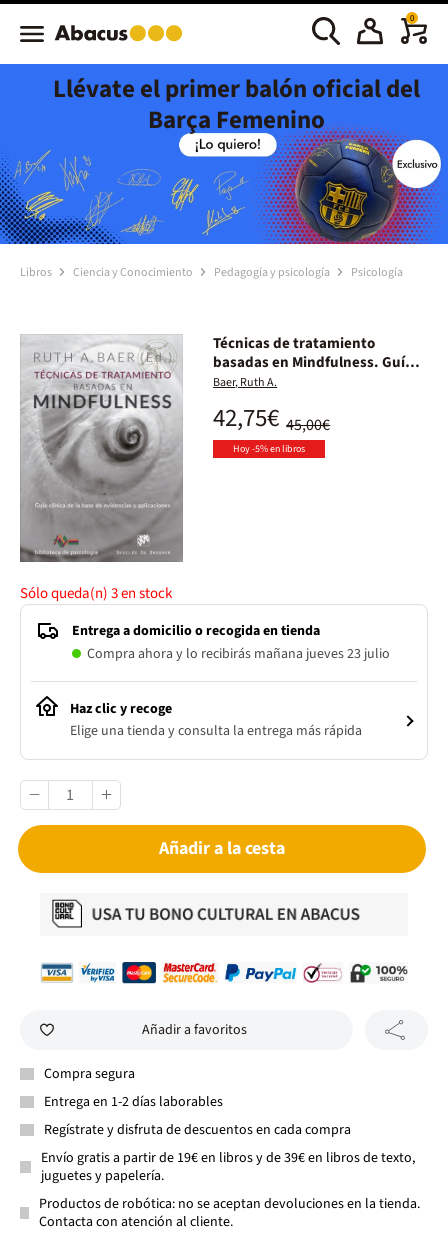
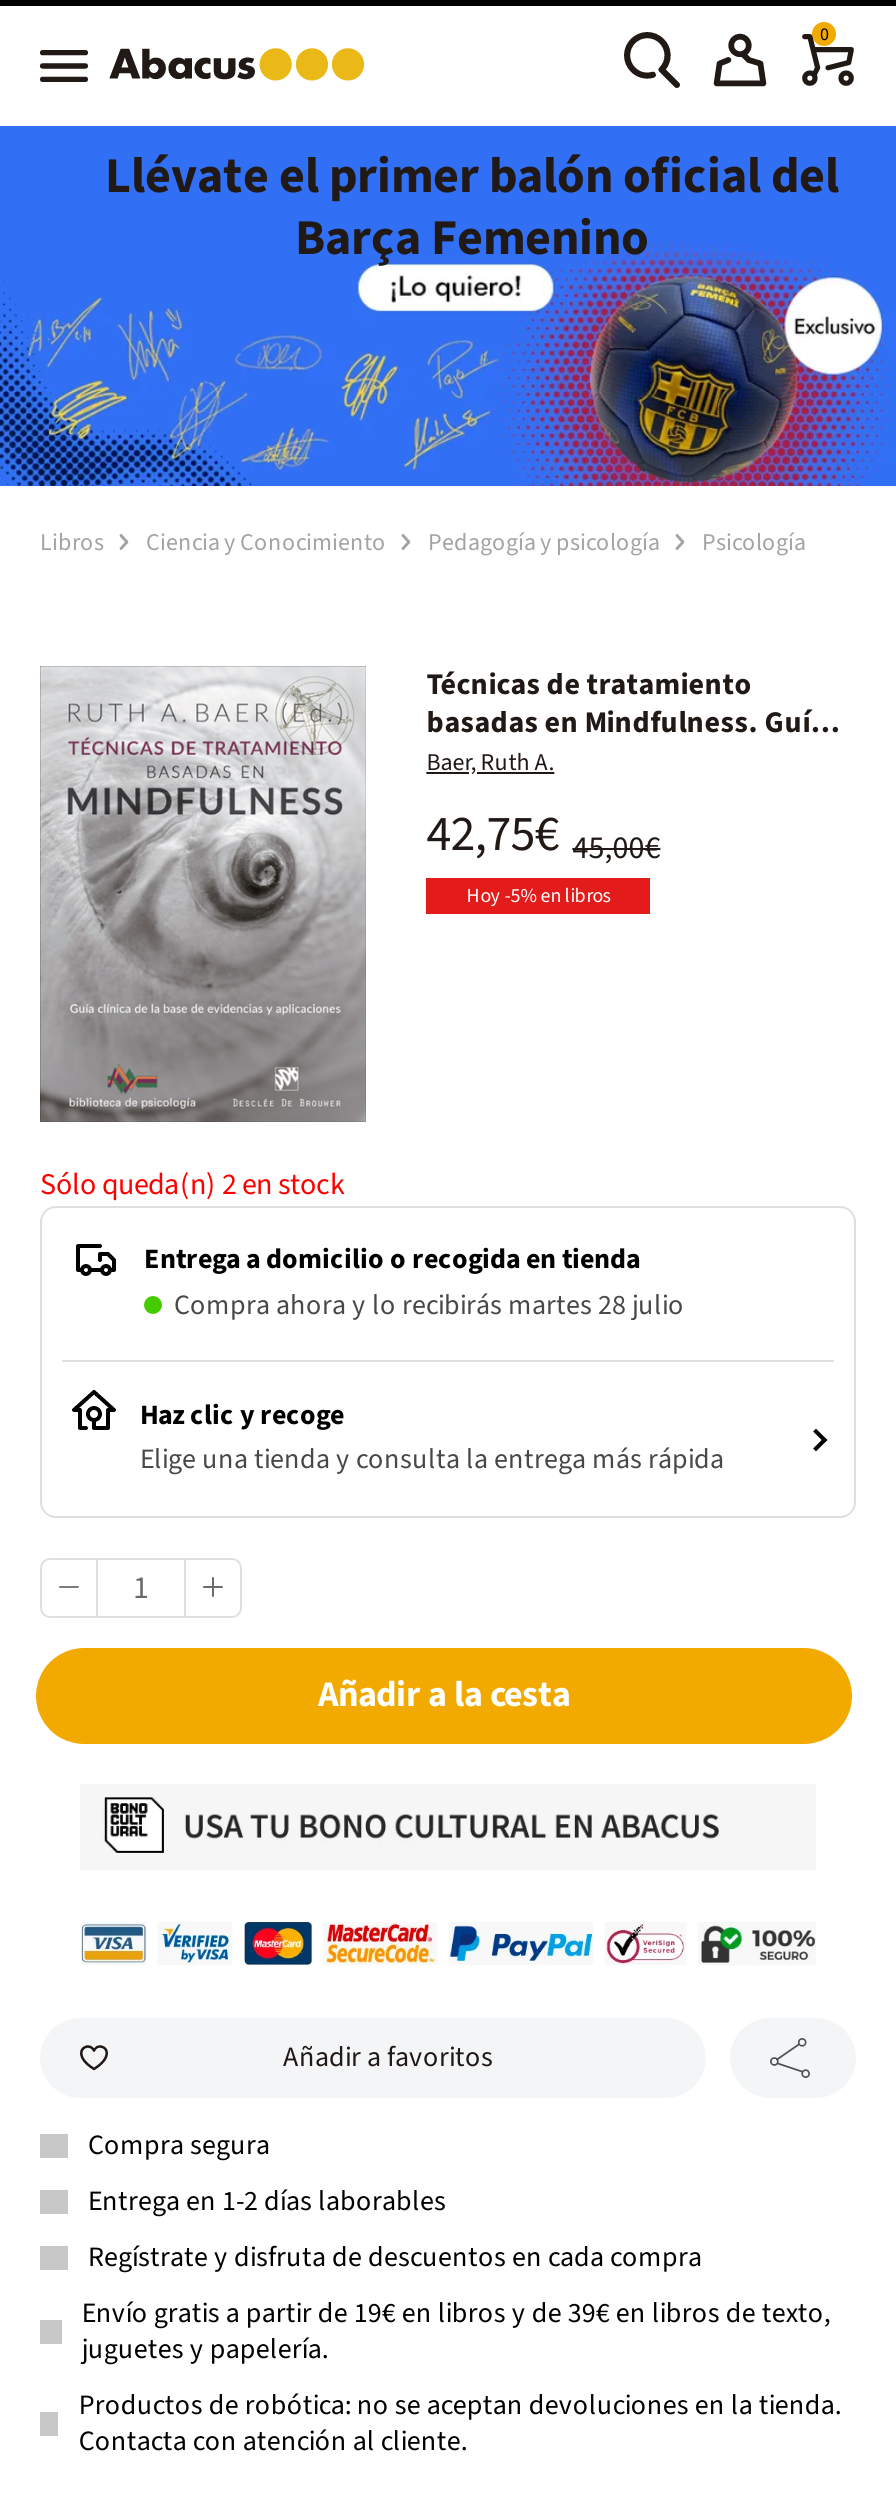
- Sólo queda(n) 3en stock
+ Sólo queda(n) 2en stock

- Compra ahora y lo recibirás mañana jueves 23 julio
+ Compra ahora y lo recibirás martes 28 julio
